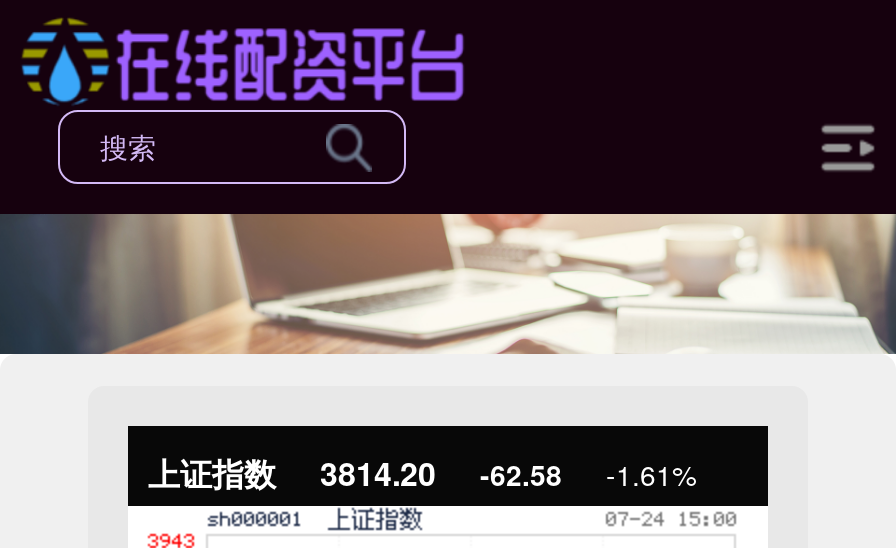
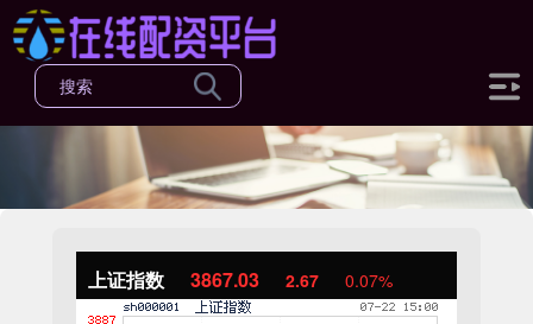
- 3814.20
+ 3867.03

- -62.58
+ 2.67

- -1.61%
+ 0.07%
